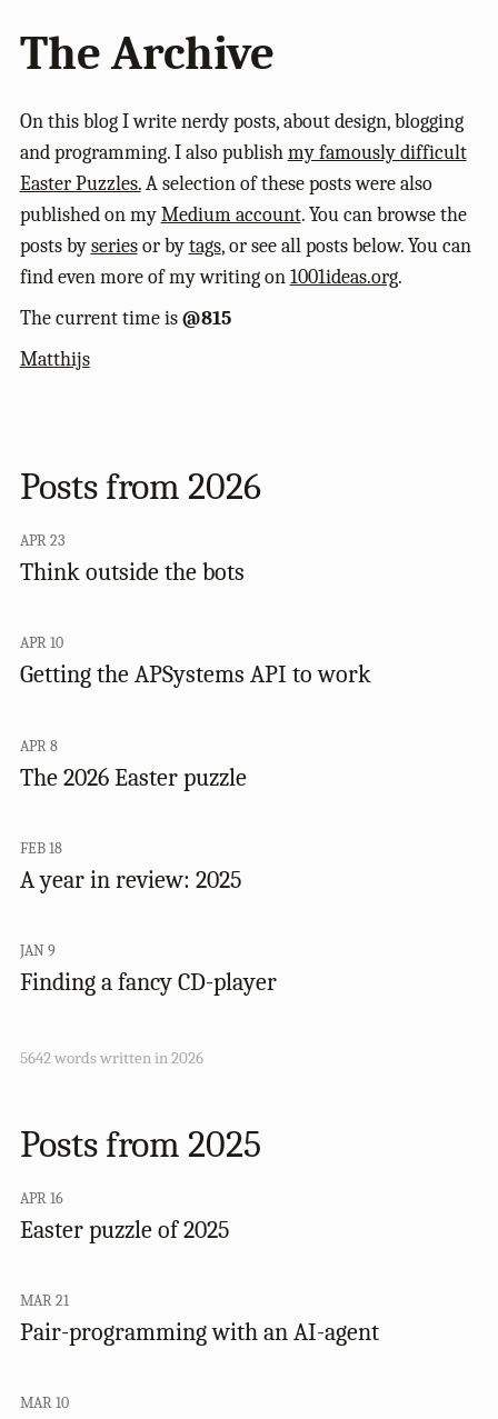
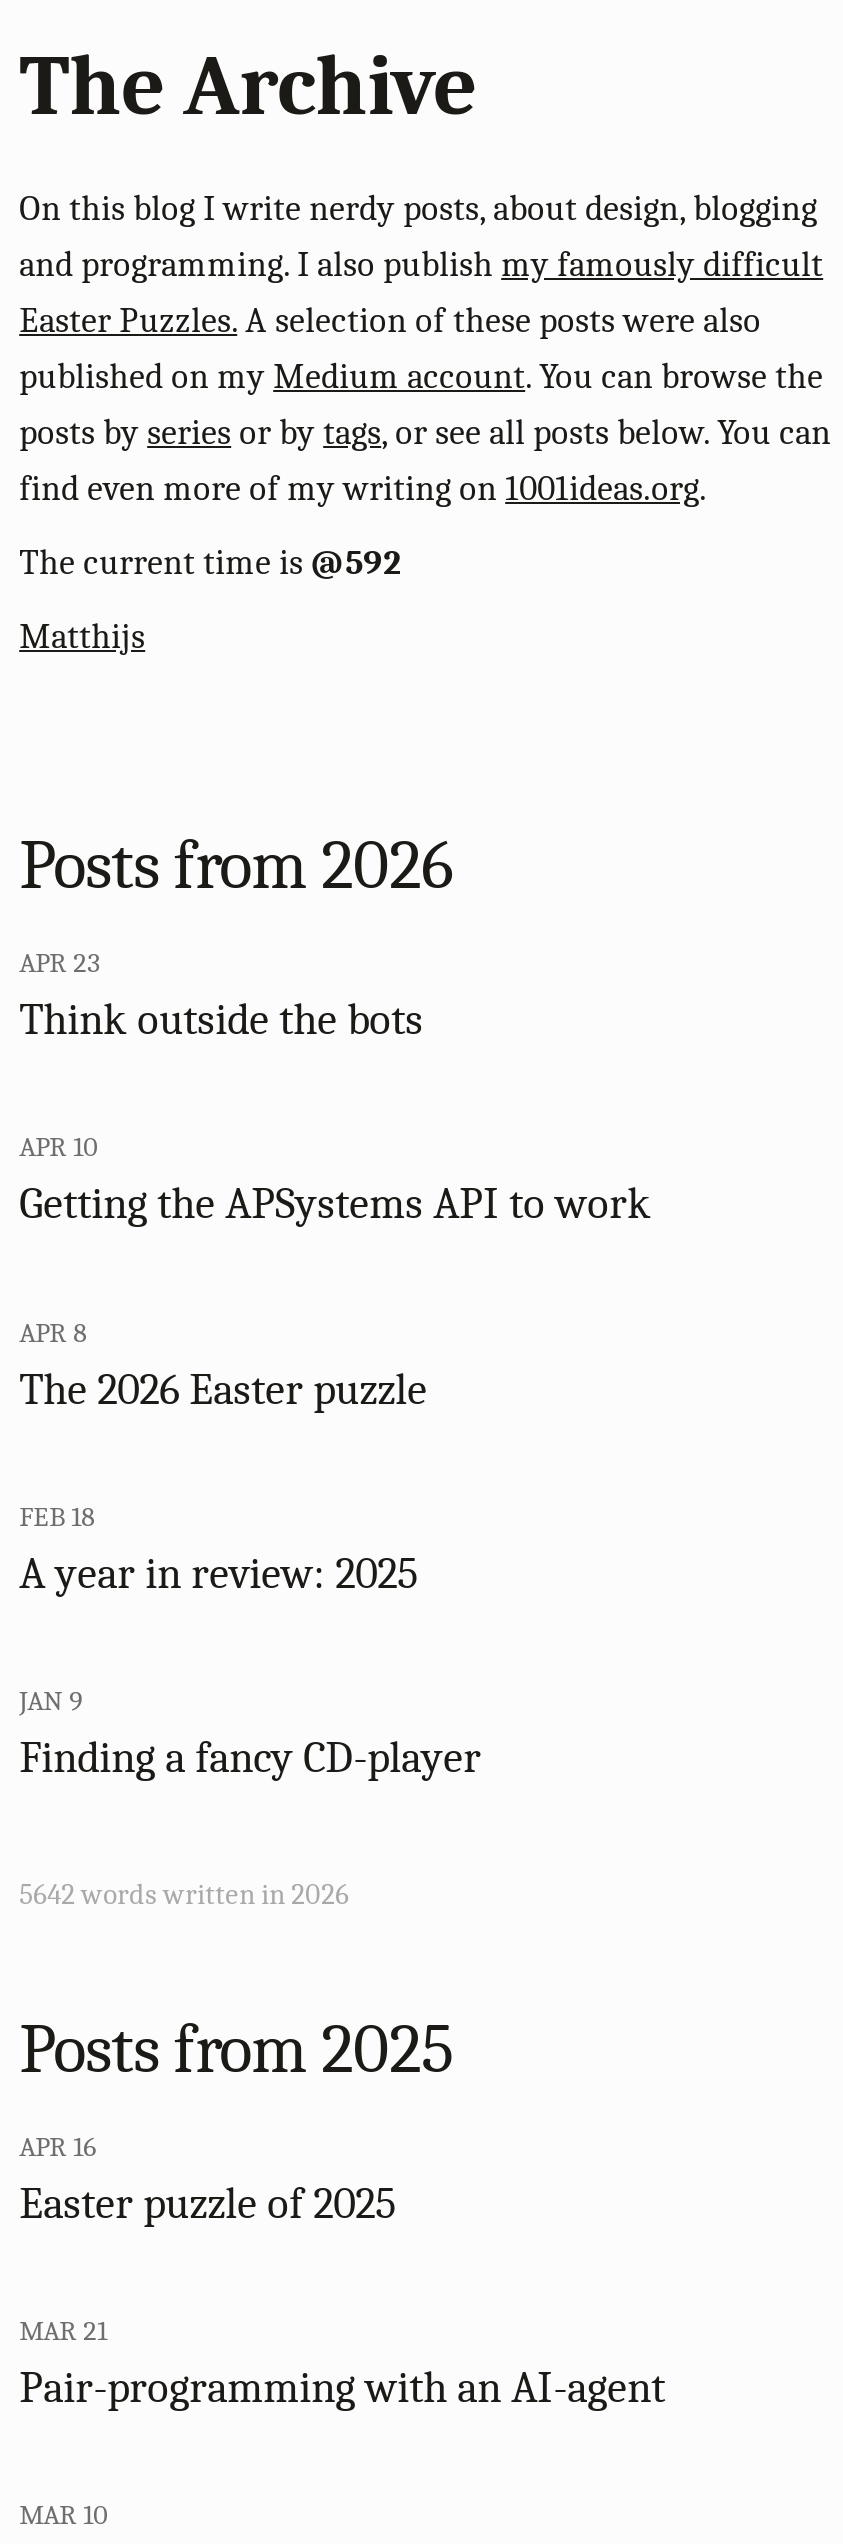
- The current time is @815
+ The current time is @592
